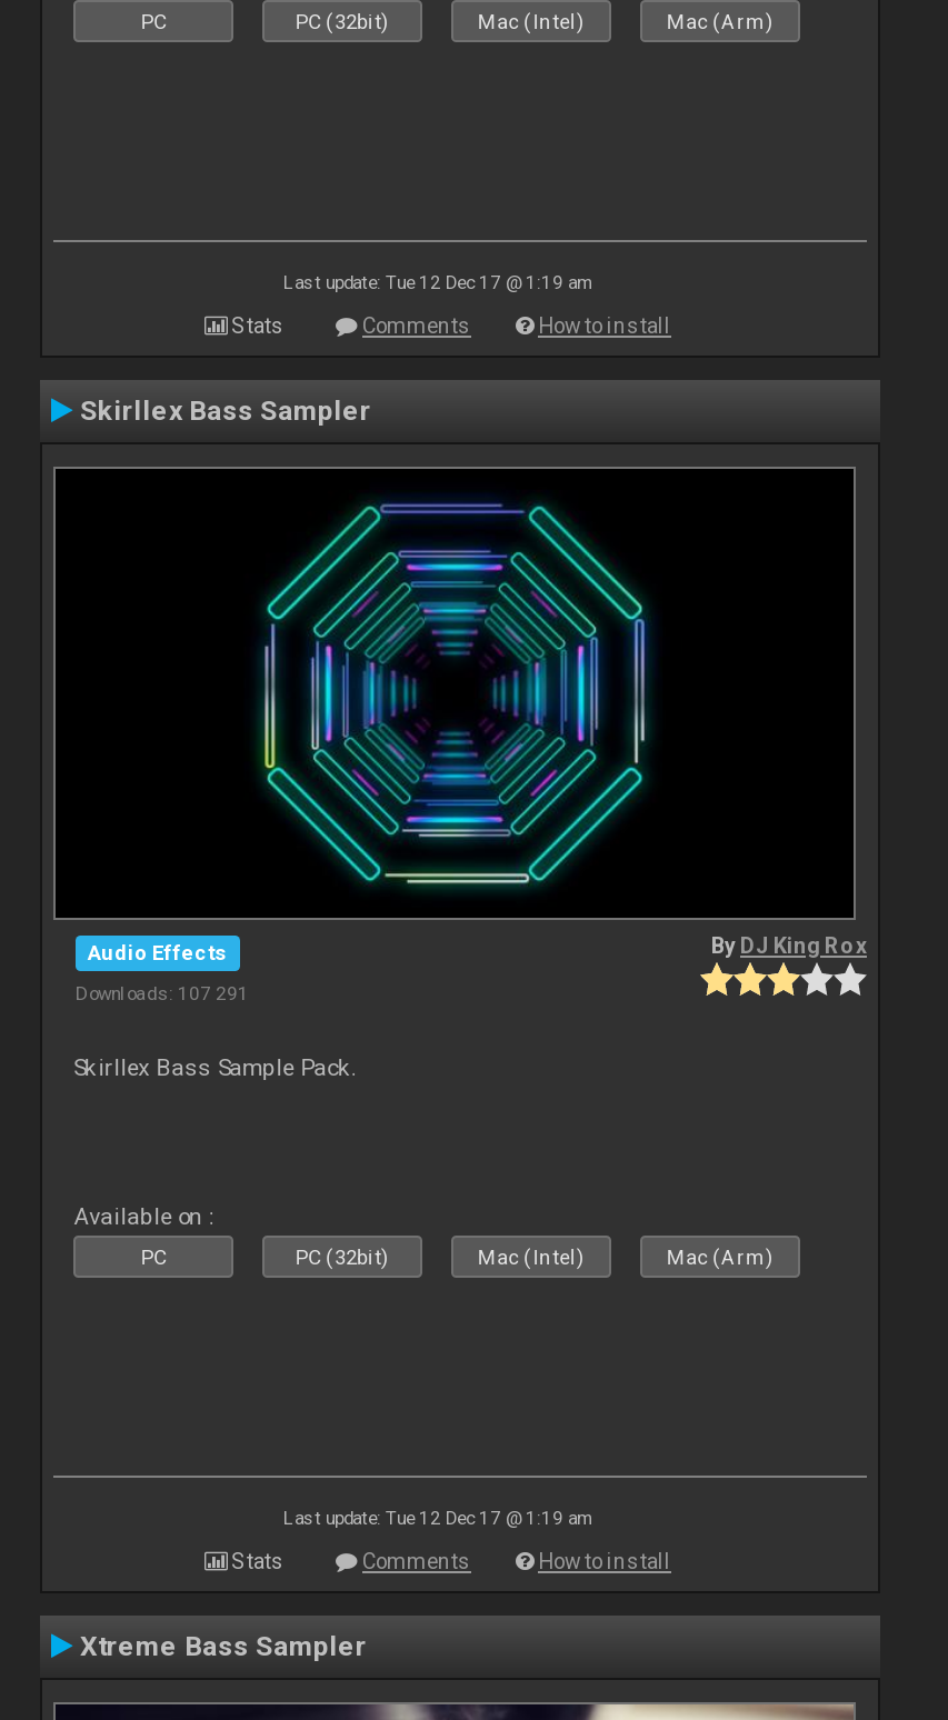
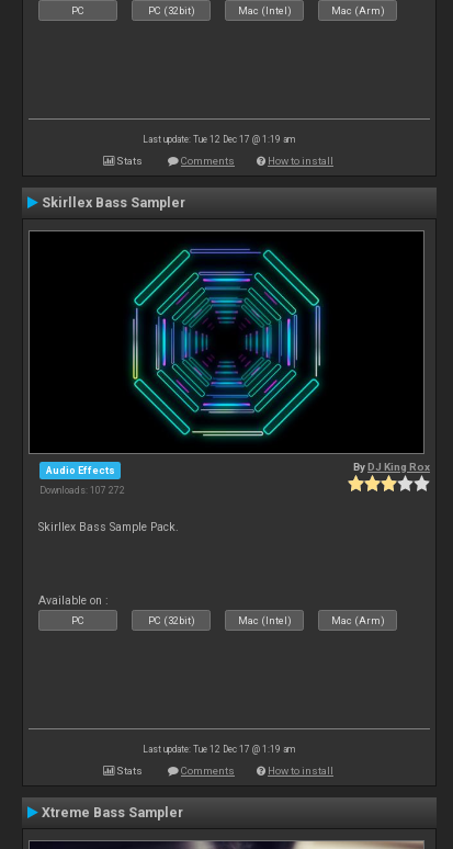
- Downloads: 107 291
+ Downloads: 107 272
